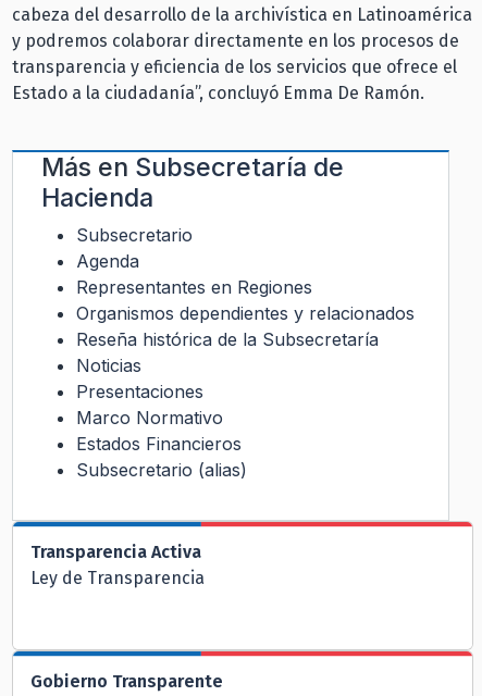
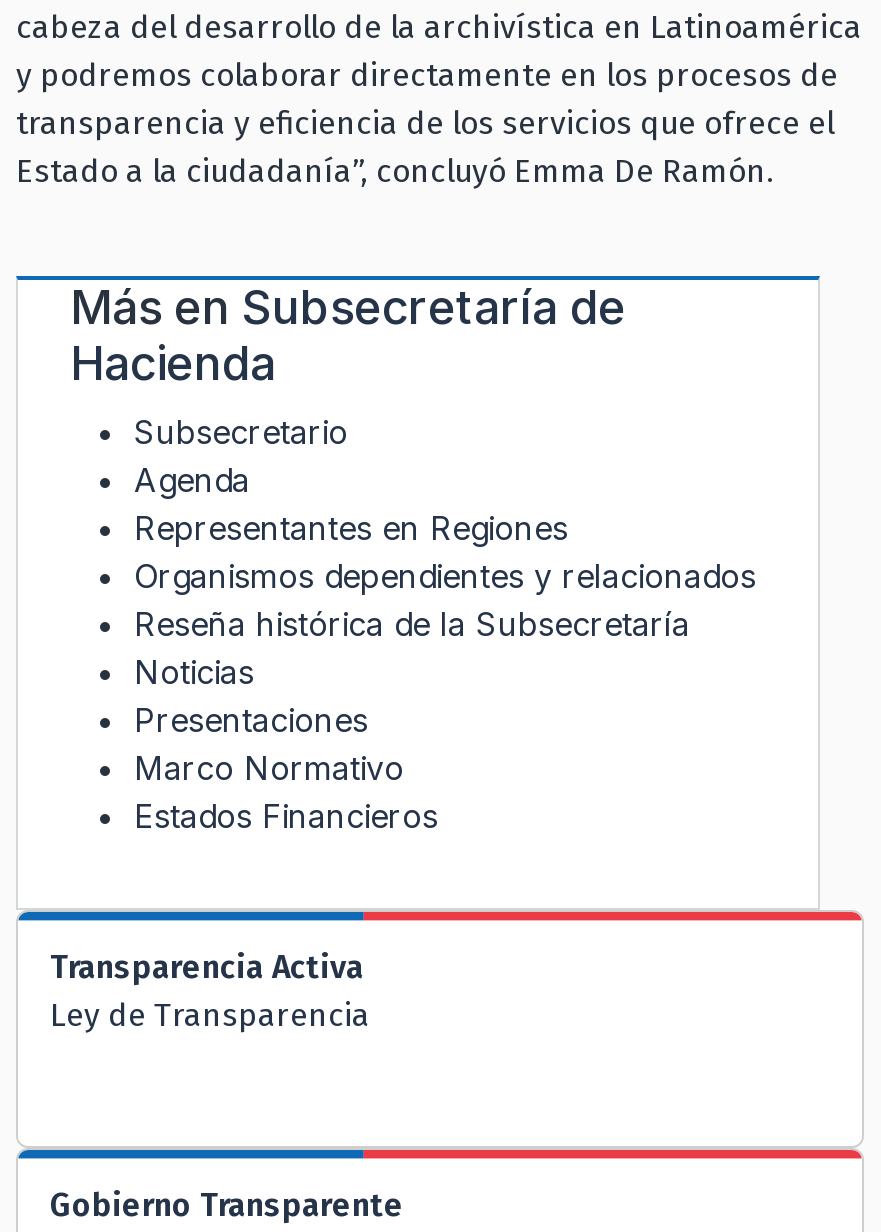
- Subsecretario (alias)
